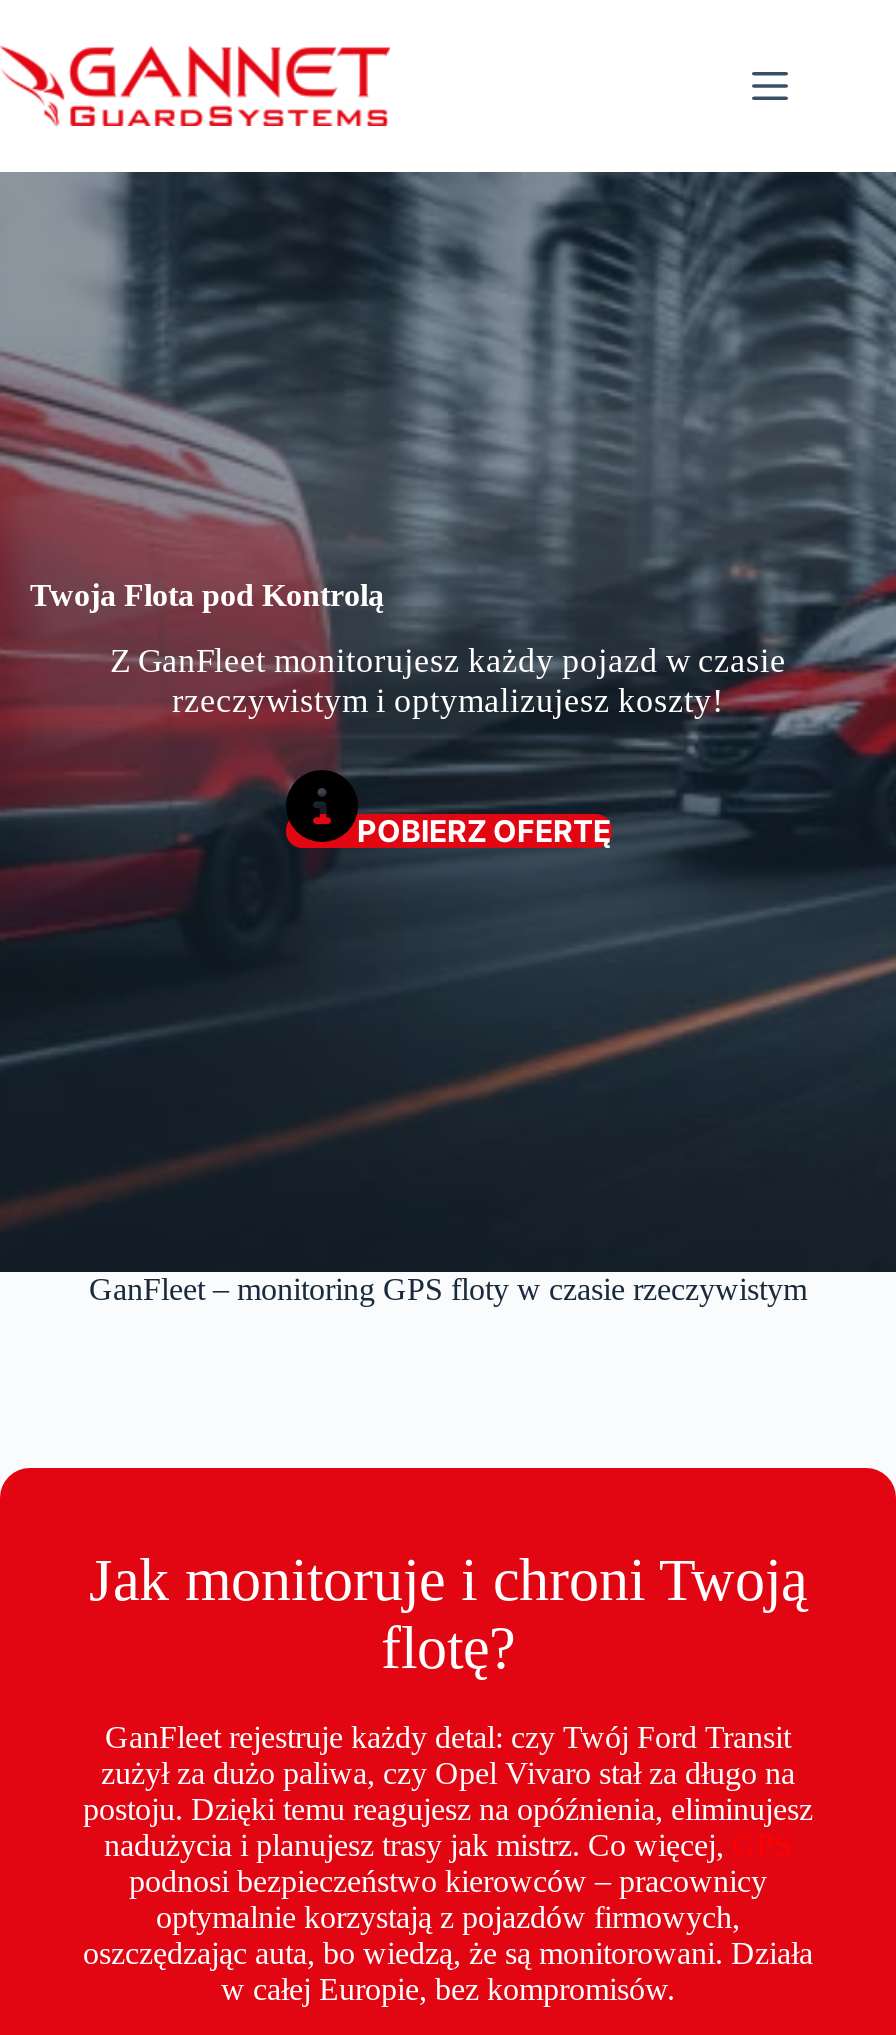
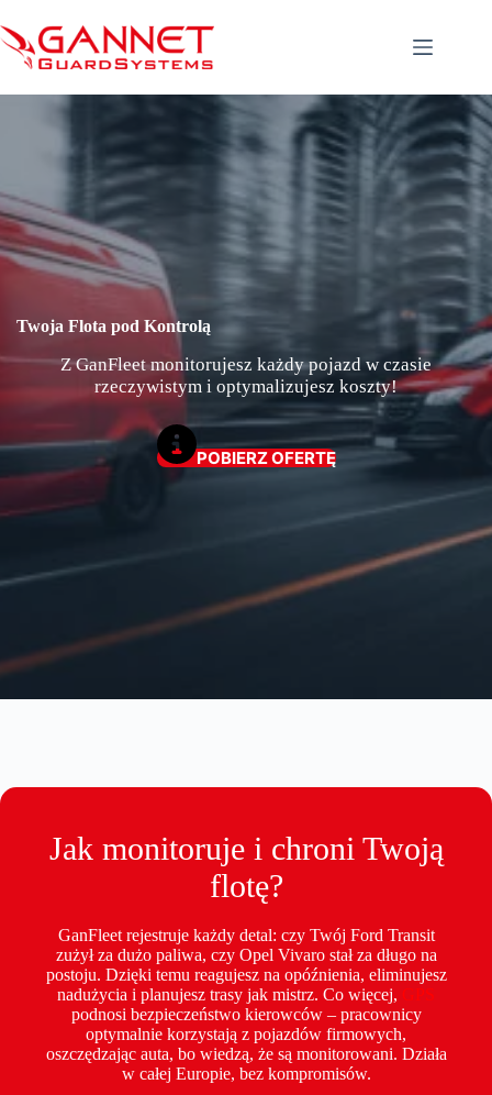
- GanFleet – monitoring GPS floty w czasie rzeczywistym
